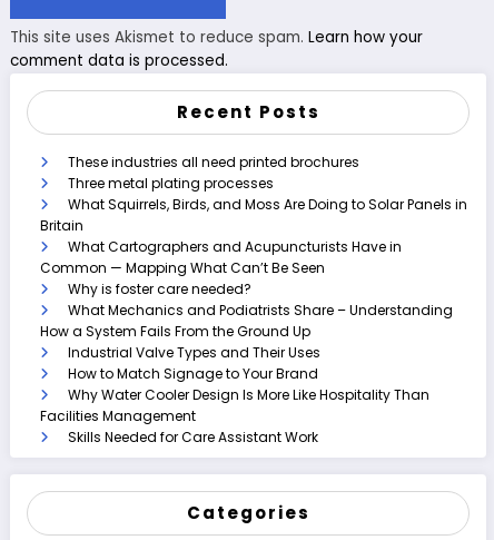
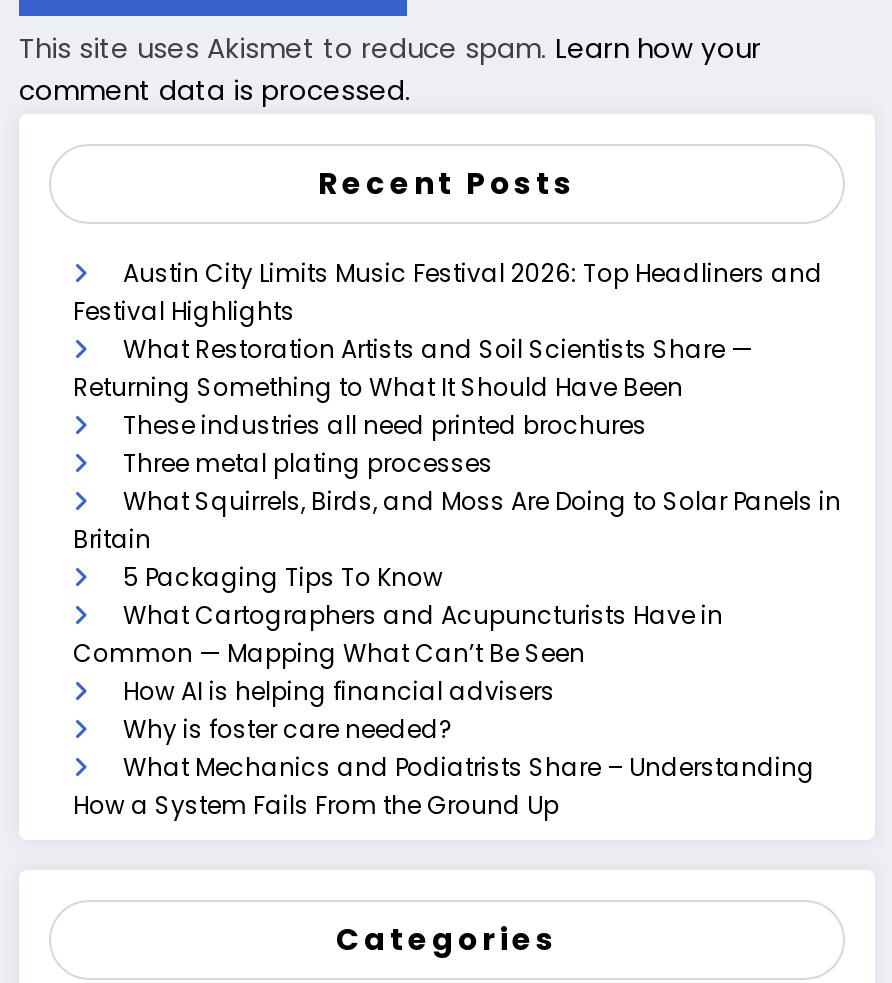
+ Austin City Limits Music Festival 2026: Top Headliners and
+ Festival Highlights
+ What Restoration Artists and Soil Scientists Share —
+ Returning Something to What It Should Have Been

moved down: These industries all need printed brochures | Three metal plating processes | What Squirrels, Birds, and Moss Are Doing to Solar Panels in | Britain

moved down: What Cartographers and Acupuncturists Have in | Common — Mapping What Can’t Be Seen

+ 5 Packaging Tips To Know

moved down: Why is foster care needed? | What Mechanics and Podiatrists Share – Understanding | How a System Fails From the Ground Up

+ How AI is helping financial advisers

- Industrial Valve Types and Their Uses
- How to Match Signage to Your Brand
- Why Water Cooler Design Is More Like Hospitality Than
- Facilities Management
- Skills Needed for Care Assistant Work
